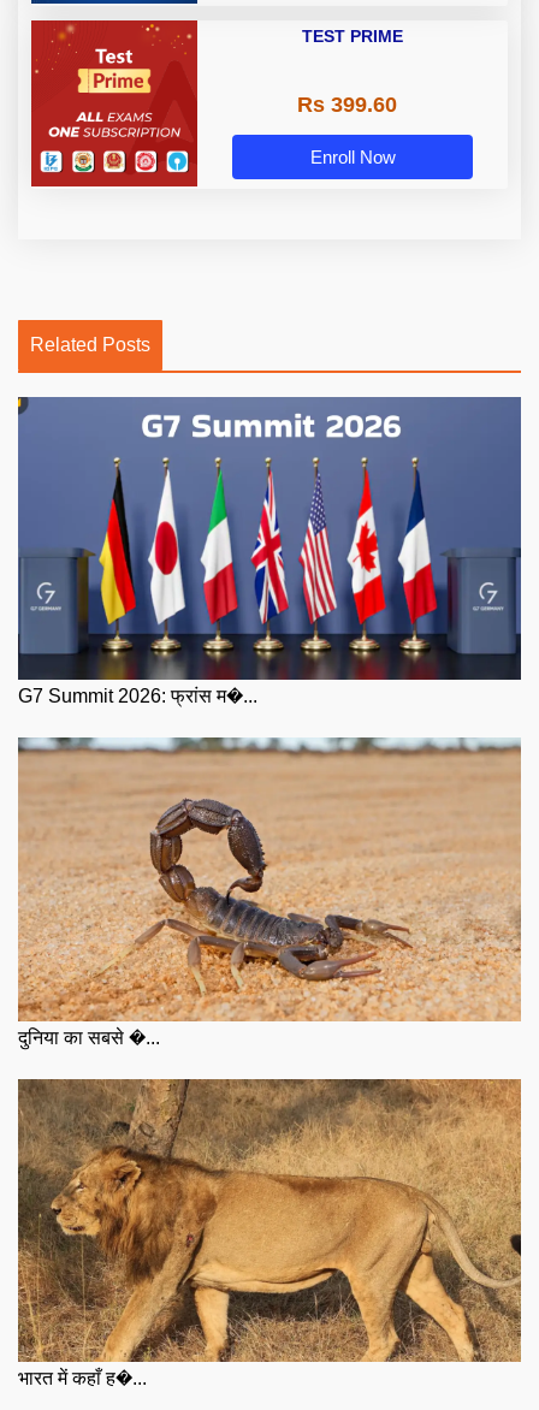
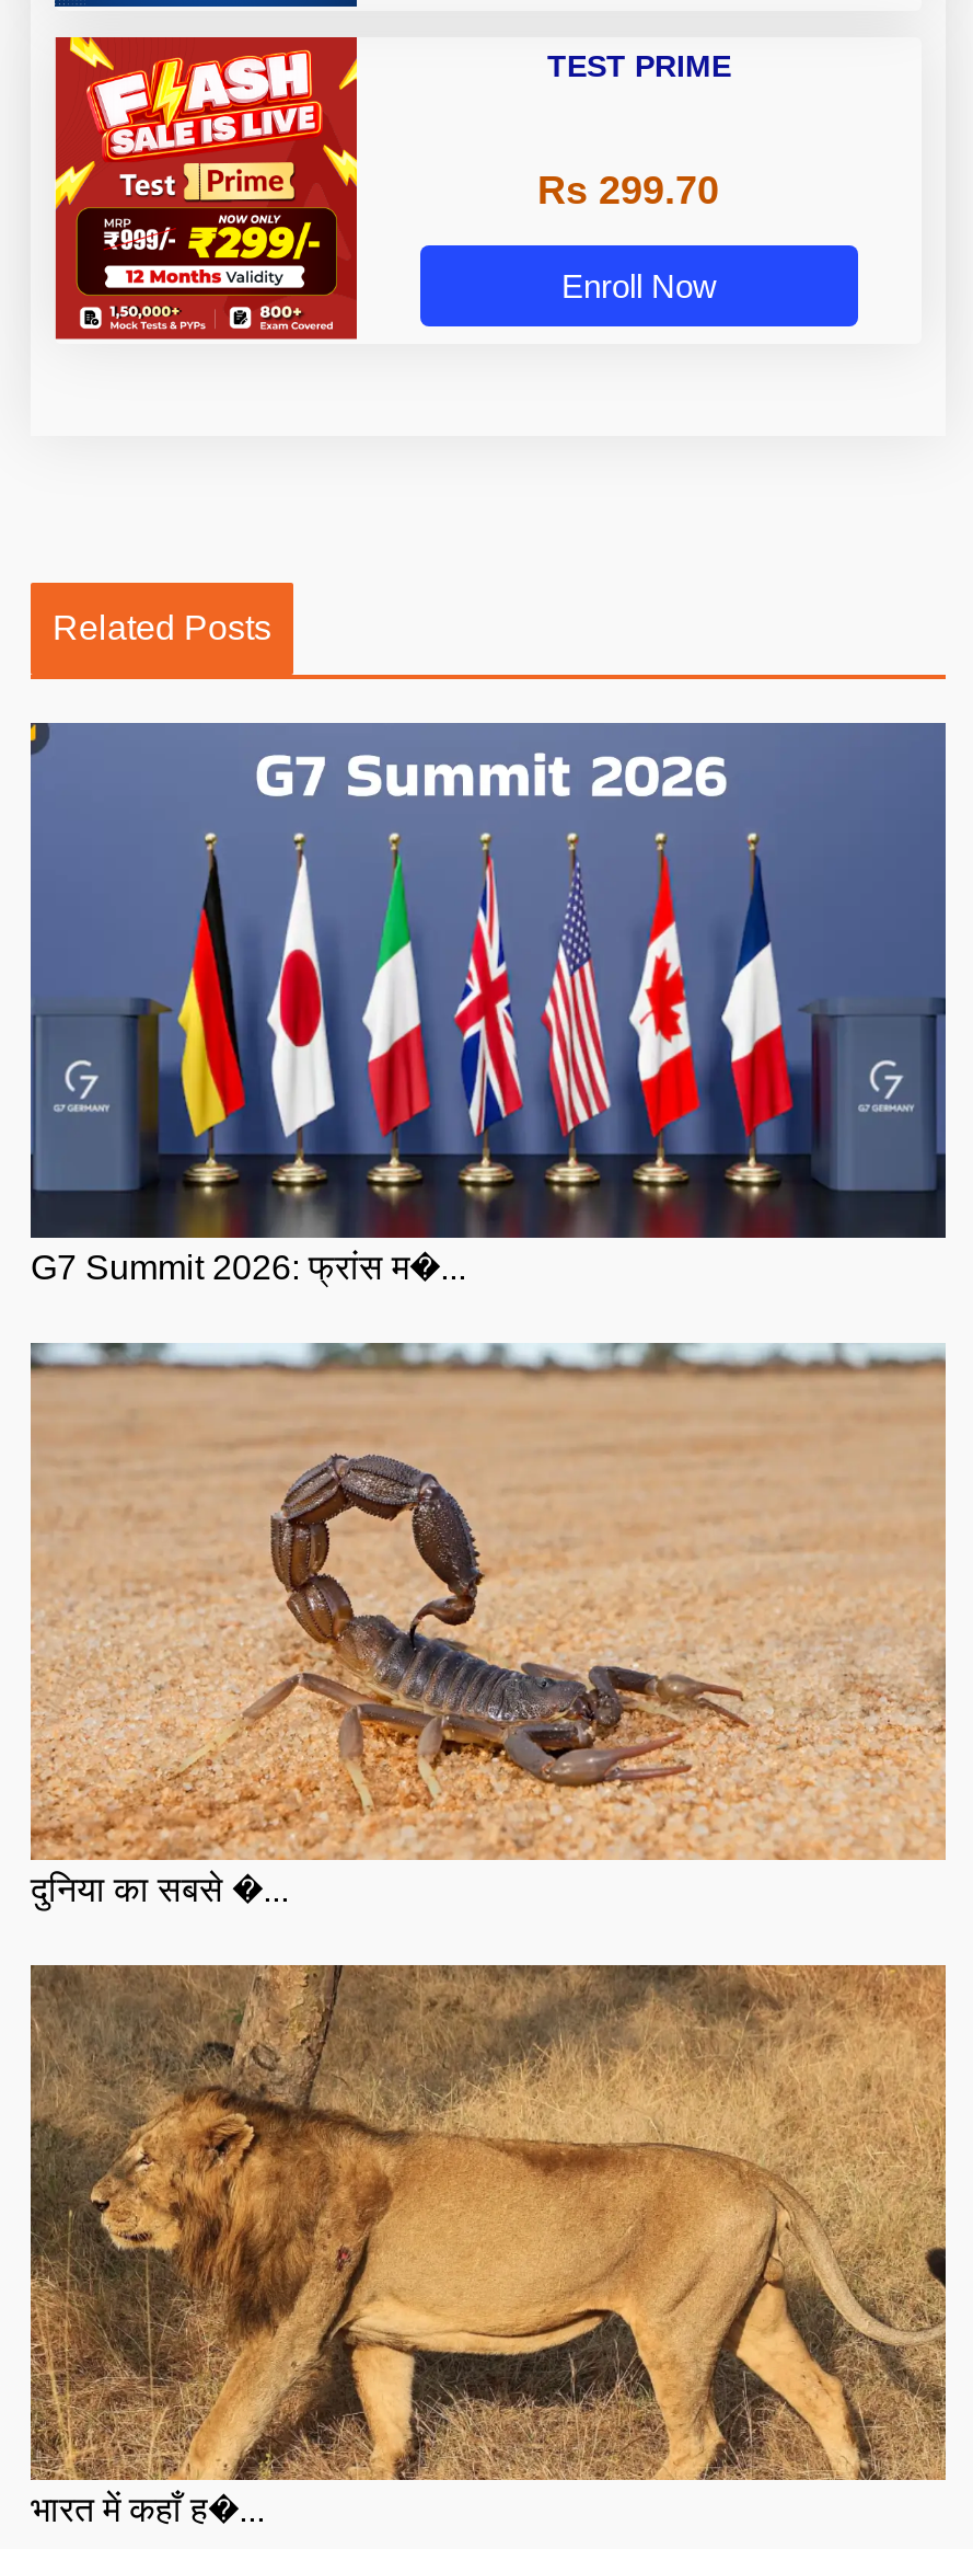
- [image]
+ [image]

- Rs 399.60
+ Rs 299.70
